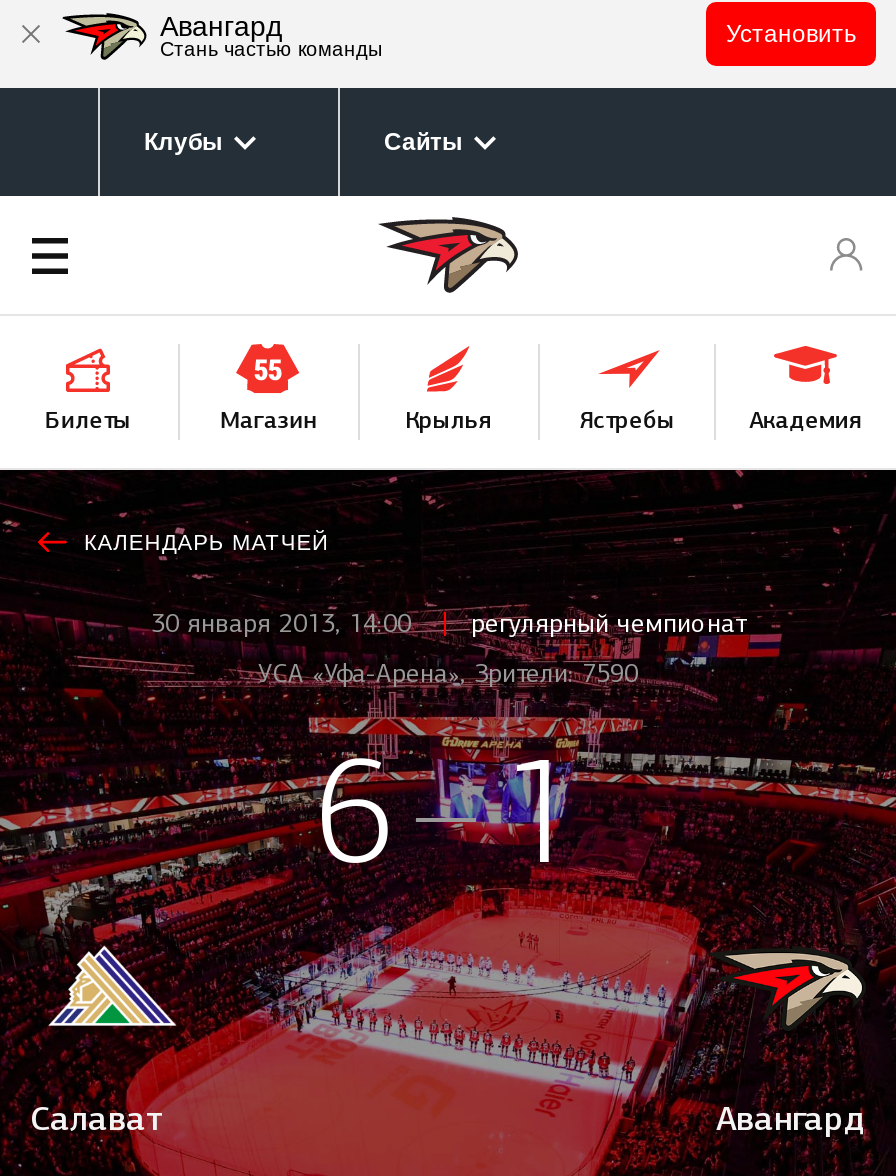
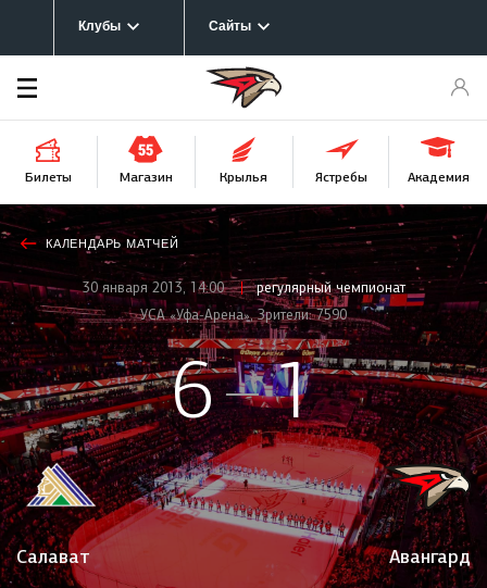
- Авангард
- Стань частью команды

- Установить
